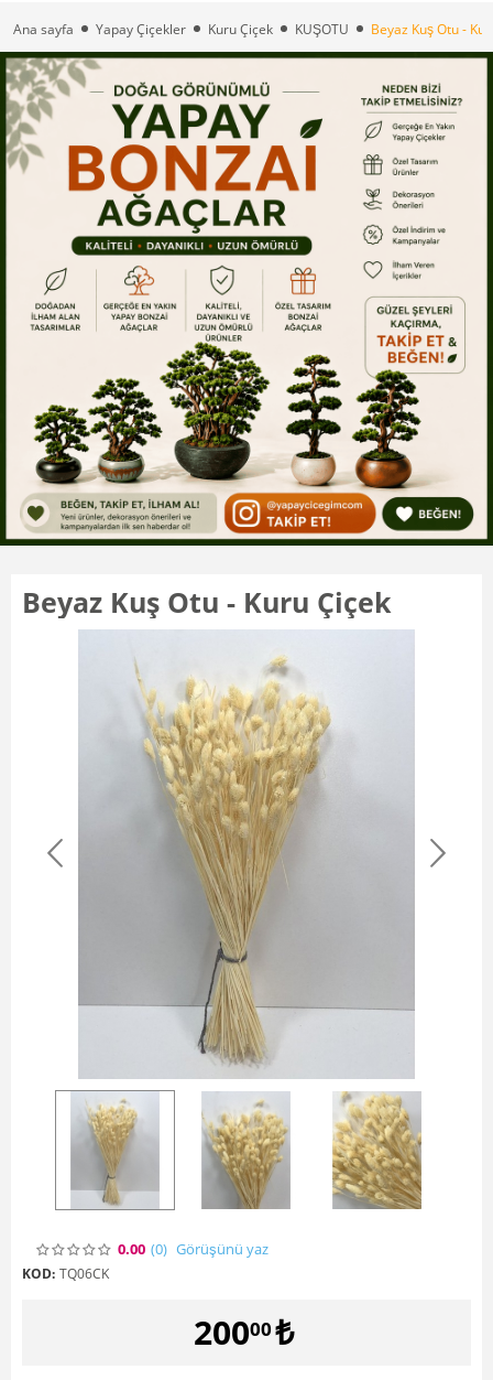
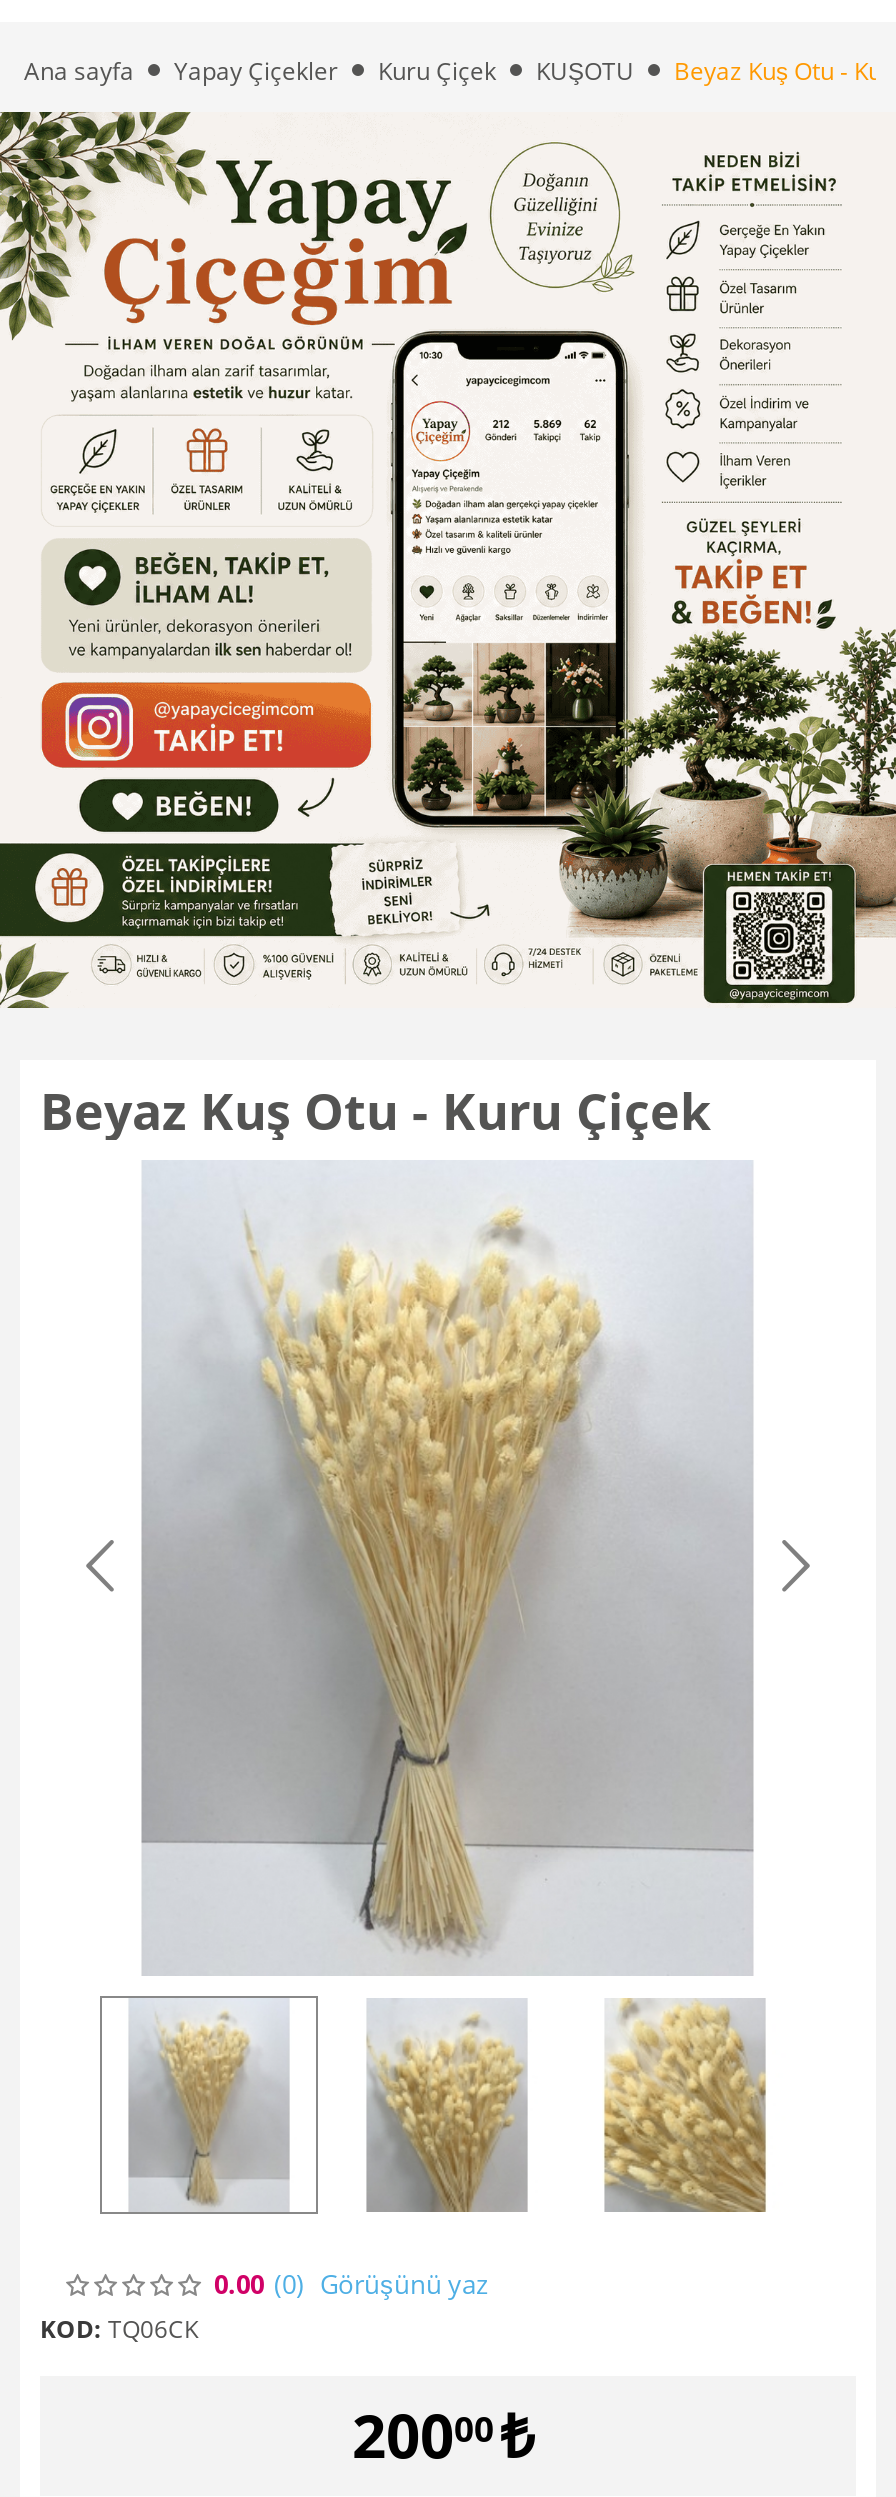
- [image]
+ [image]
